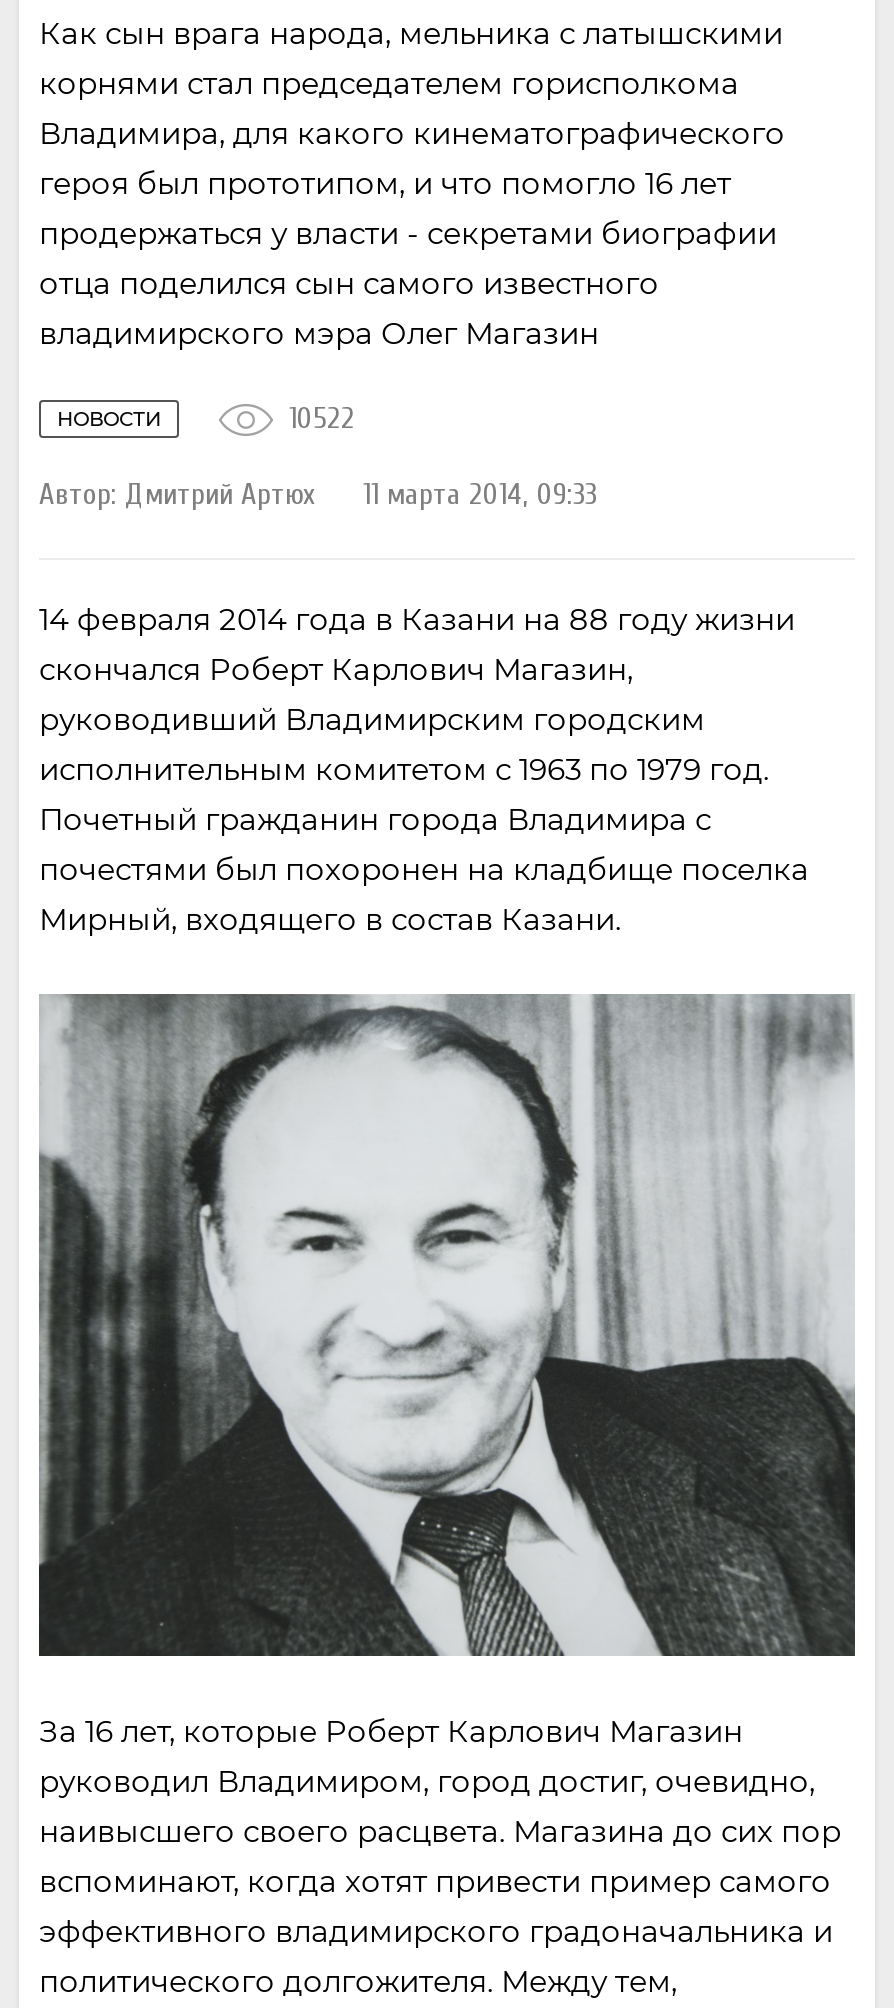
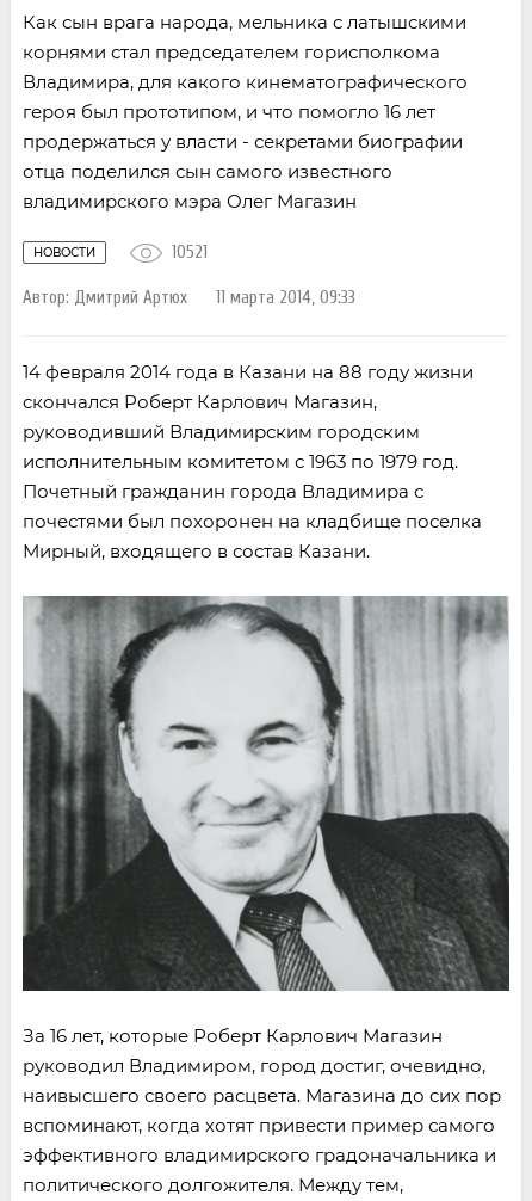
- 10522
+ 10521
